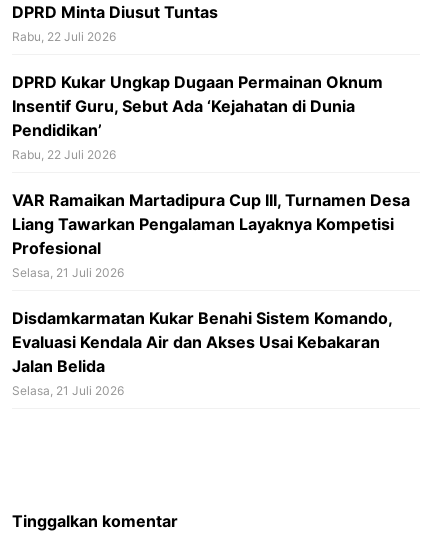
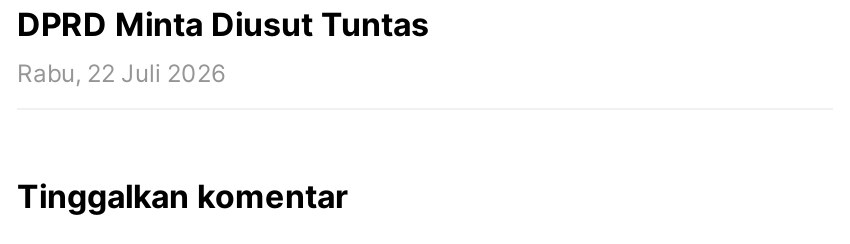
- DPRD Kukar Ungkap Dugaan Permainan Oknum
- Insentif Guru, Sebut Ada ‘Kejahatan di Dunia
- Pendidikan’
- Rabu, 22 Juli 2026
- VAR Ramaikan Martadipura Cup III, Turnamen Desa
- Liang Tawarkan Pengalaman Layaknya Kompetisi
- Profesional
- Selasa, 21 Juli 2026
- Disdamkarmatan Kukar Benahi Sistem Komando,
- Evaluasi Kendala Air dan Akses Usai Kebakaran
- Jalan Belida
- Selasa, 21 Juli 2026
